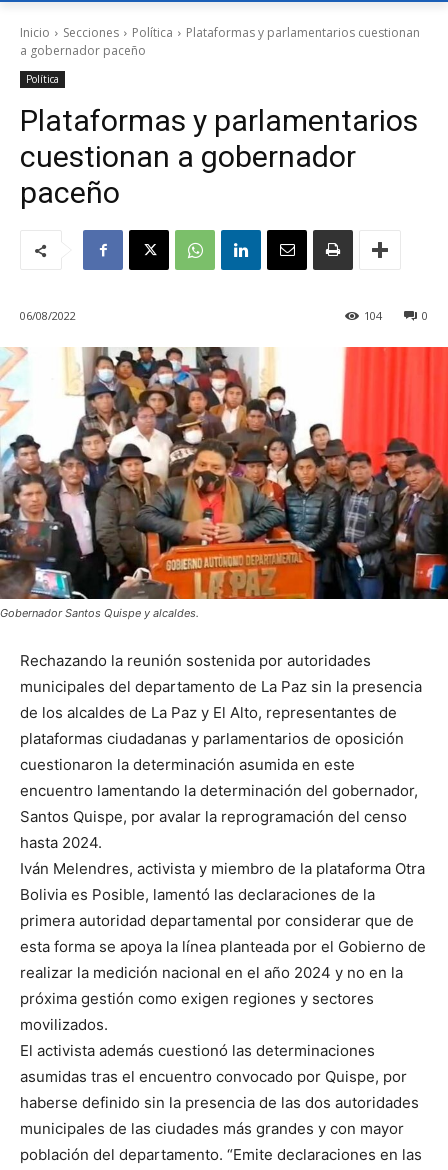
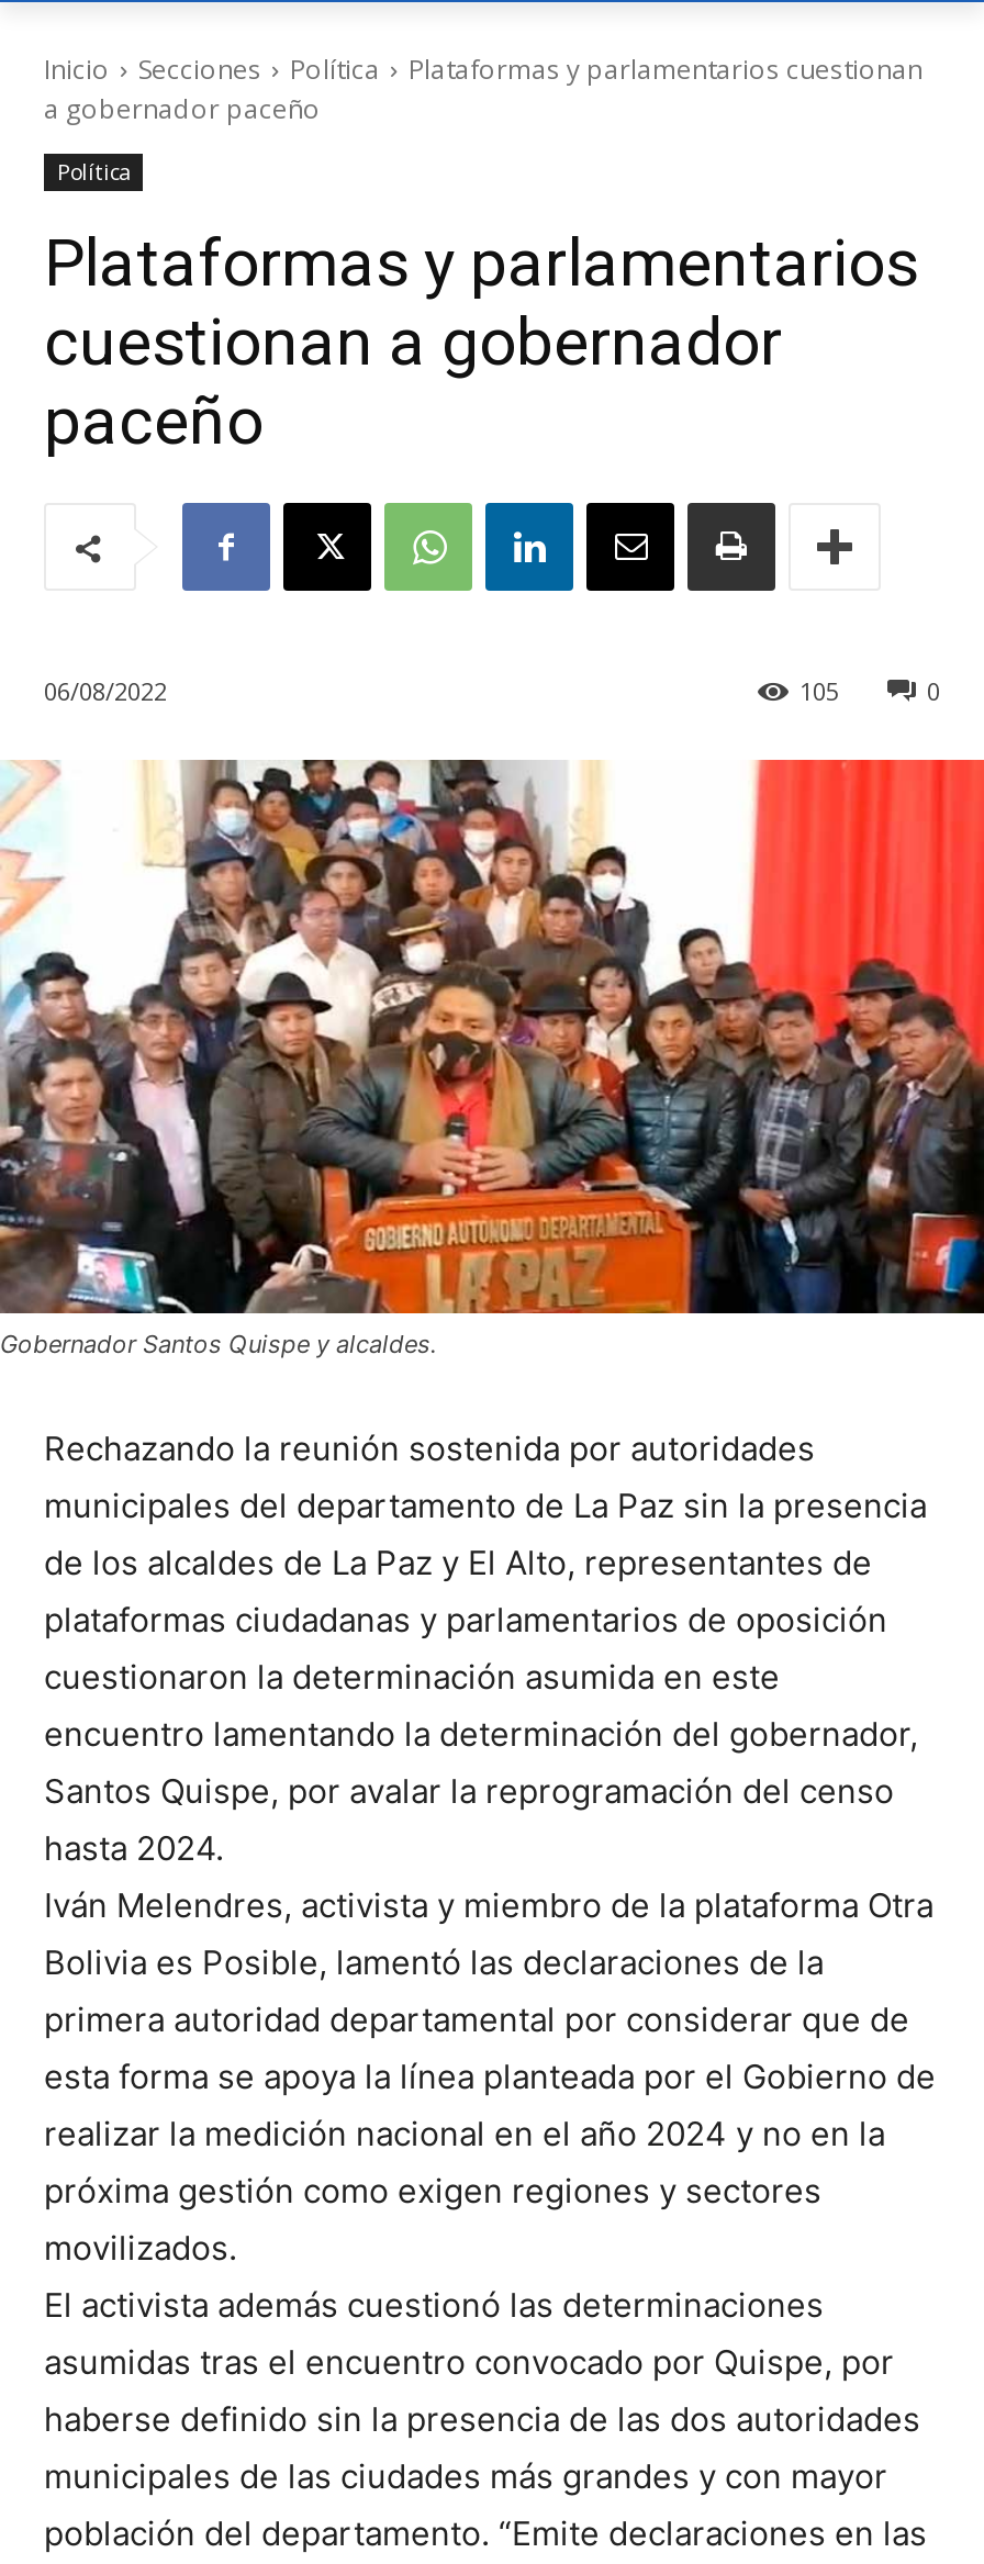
- 104
+ 105
